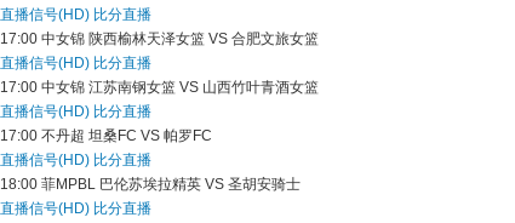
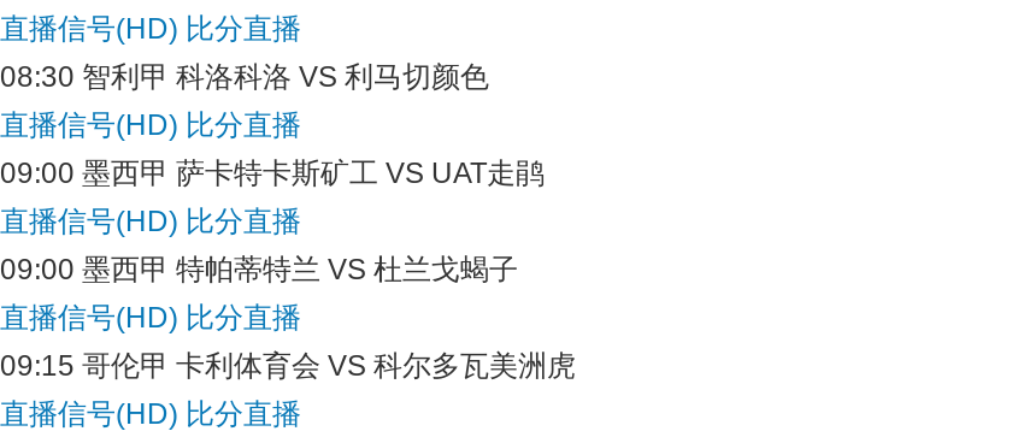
- 17:00 中女锦陕西榆林天泽女篮 VS 合肥文旅女篮
+ 08:30 智利甲科洛科洛 VS 利马切颜色

- 17:00 中女锦江苏南钢女篮 VS 山西竹叶青酒女篮
+ 09:00 墨西甲萨卡特卡斯矿工 VS UAT走鹃

- 17:00 不丹超坦桑FC VS 帕罗FC
+ 09:00 墨西甲特帕蒂特兰 VS 杜兰戈蝎子

- 18:00 菲MPBL巴伦苏埃拉精英 VS 圣胡安骑士
+ 09:15 哥伦甲卡利体育会 VS 科尔多瓦美洲虎
